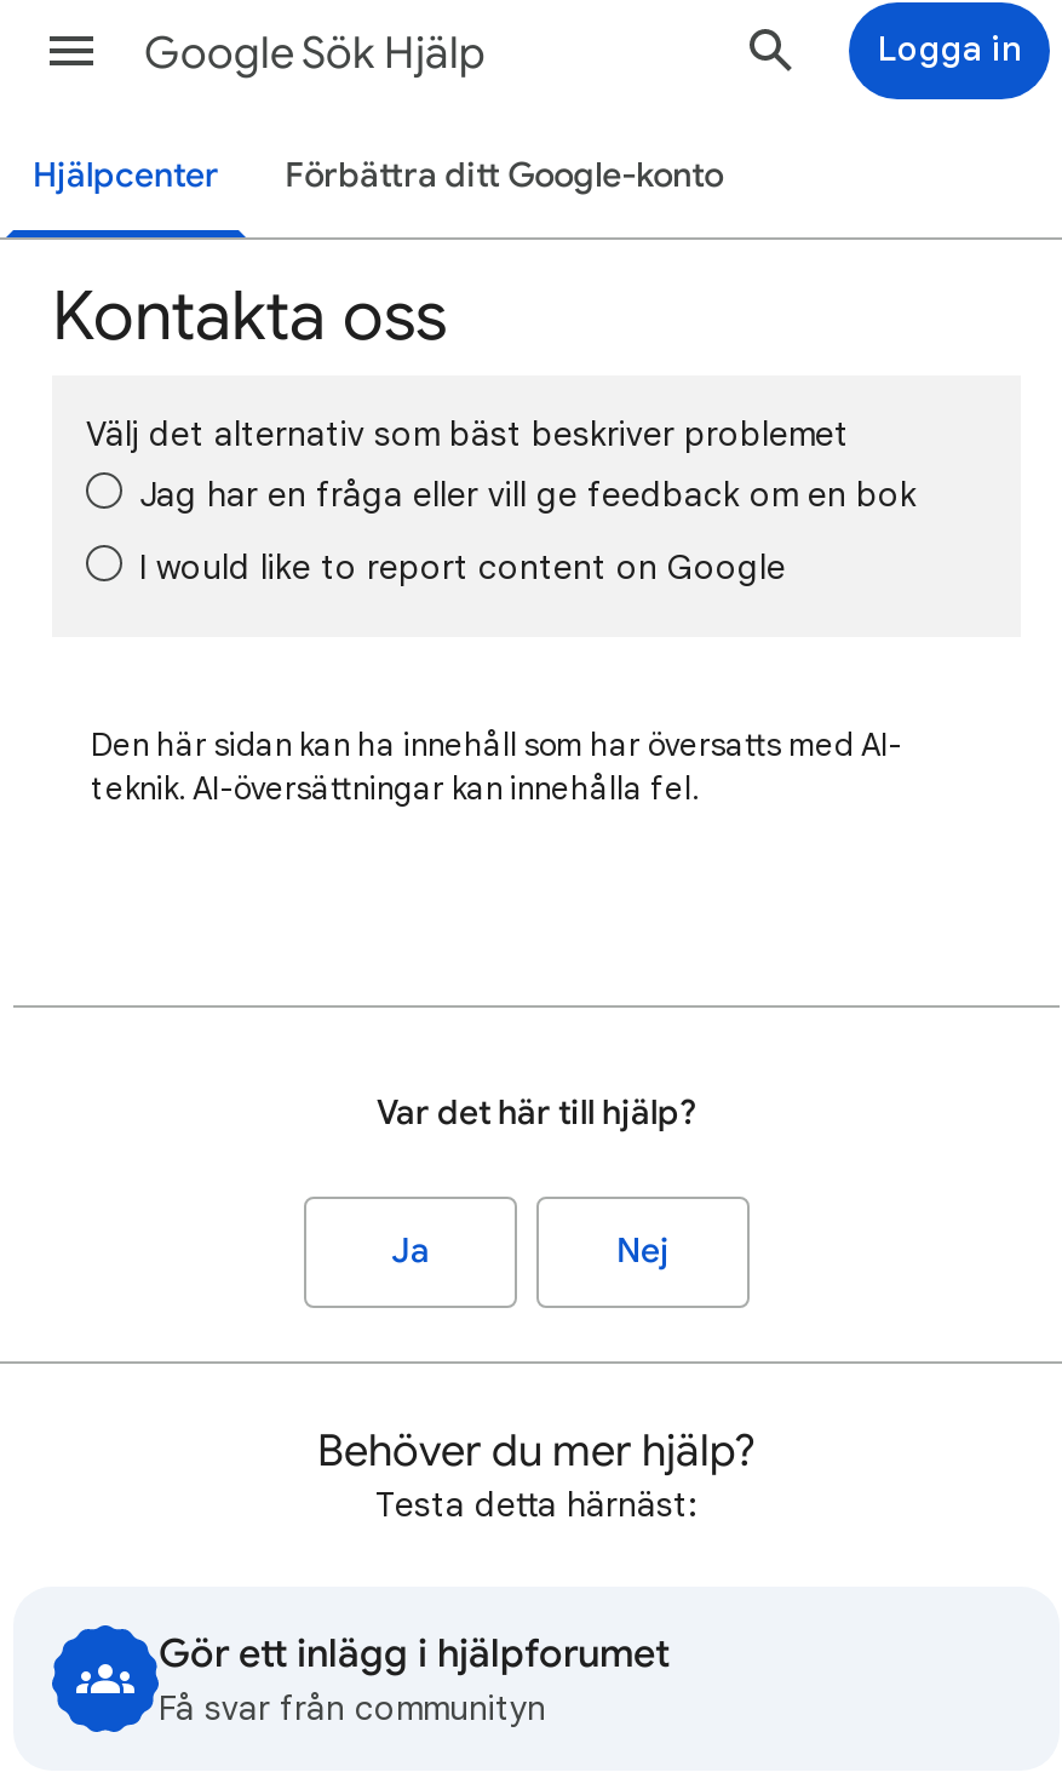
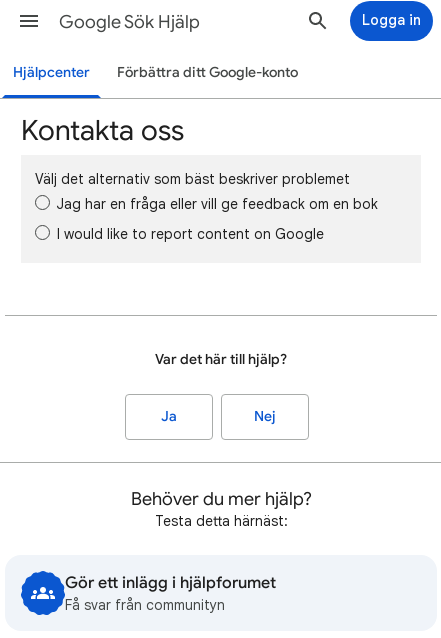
- Den här sidan kan ha innehåll som har översatts med AI-
- teknik. AI-översättningar kan innehålla fel.
